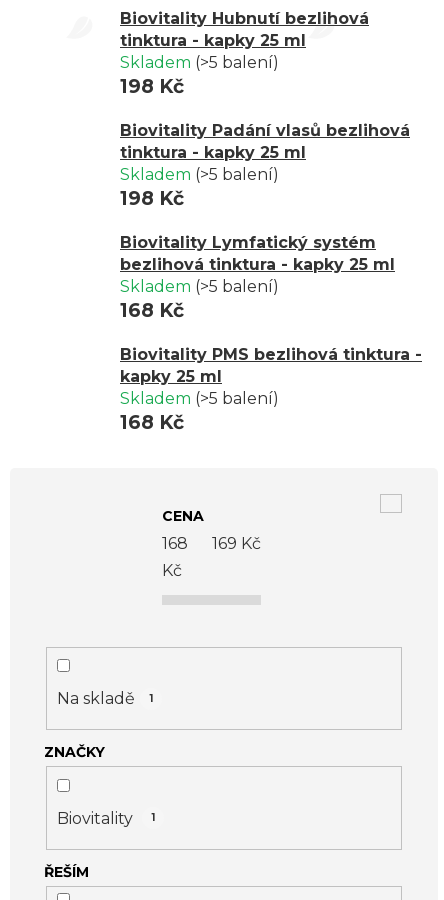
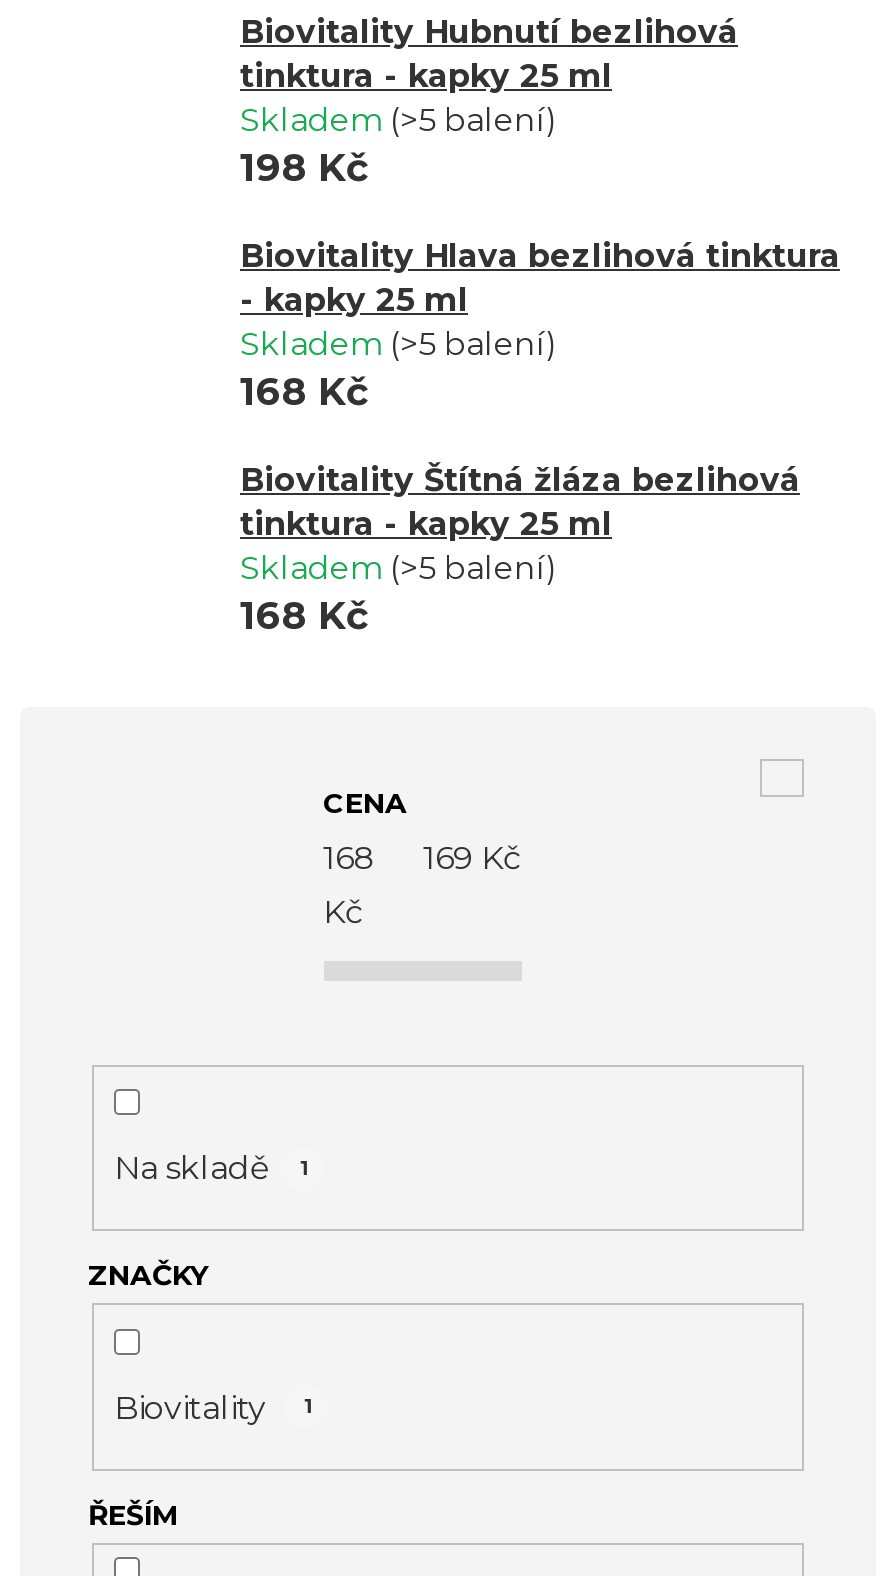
- Biovitality Padání vlasů bezlihová
- tinktura - kapky 25 ml
- Skladem (>5 balení)
- 198 Kč
- Biovitality Lymfatický systém
- bezlihová tinktura - kapky 25 ml
+ Biovitality Hlava bezlihová tinktura
+ - kapky 25 ml

- Biovitality PMS bezlihová tinktura -
- kapky 25 ml
+ Biovitality Štítná žláza bezlihová
+ tinktura - kapky 25 ml
